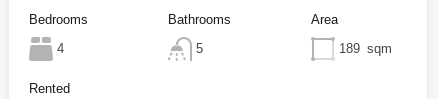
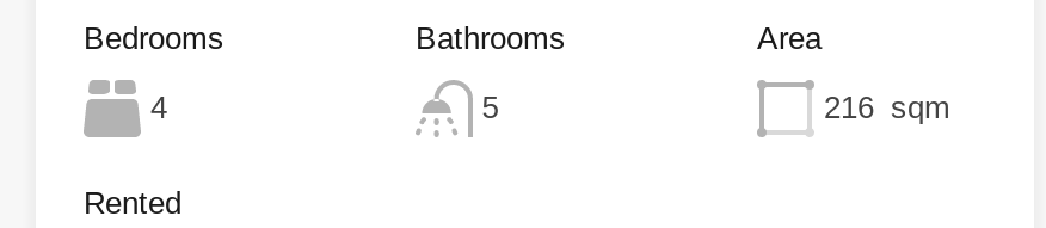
- 189 sqm
+ 216 sqm
